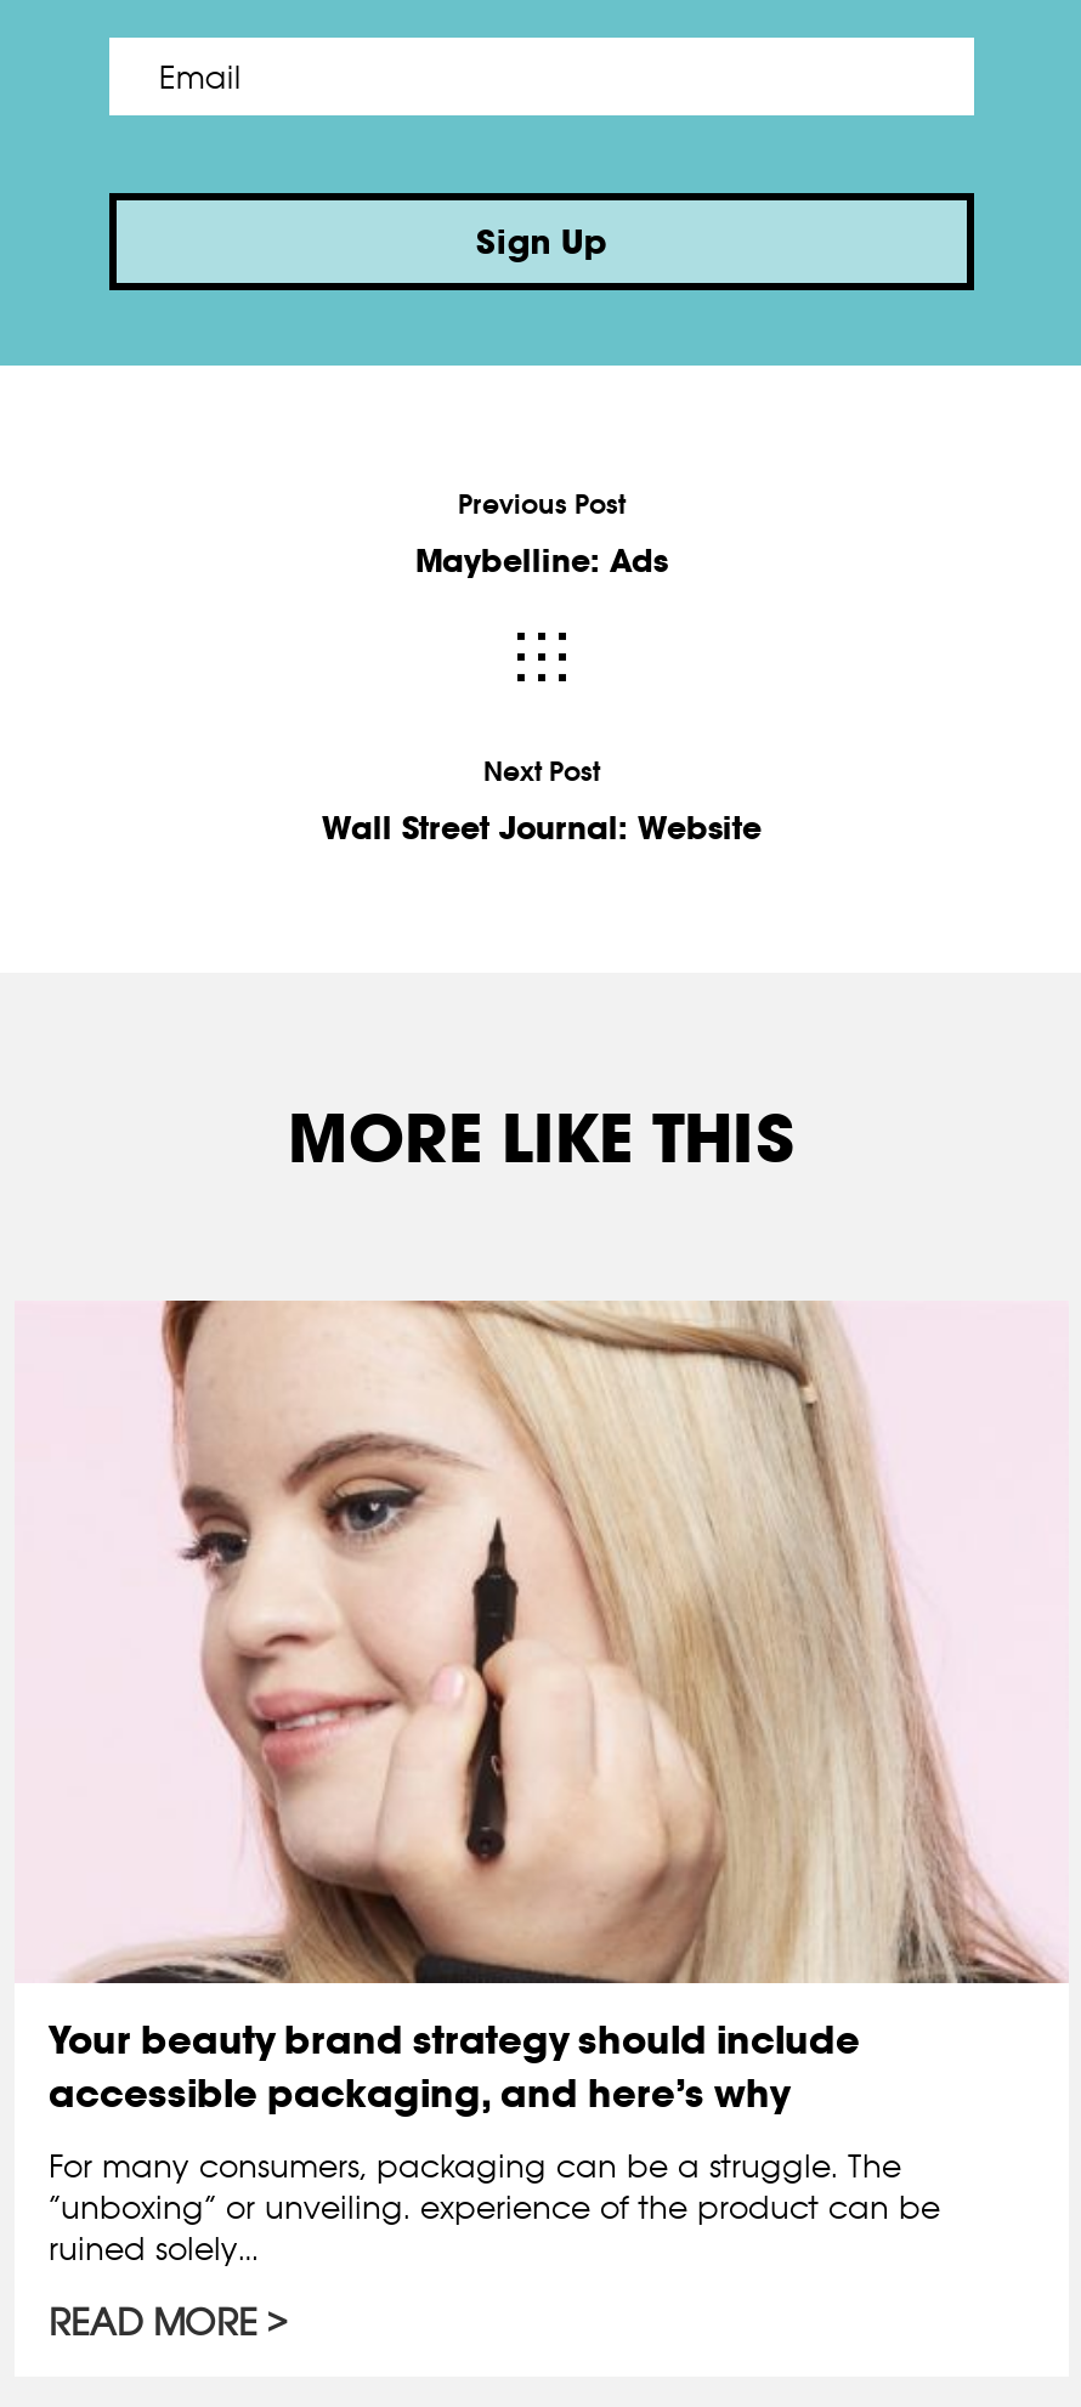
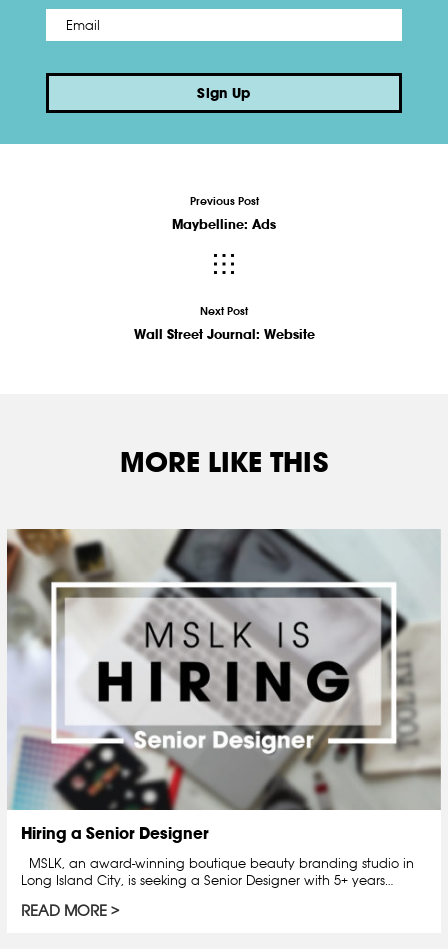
- [image]
- Your beauty brand strategy should include
- accessible packaging, and here’s why
+ [image]
+ Hiring a Senior Designer

- For many consumers, packaging can be a struggle. The
- “unboxing” or unveiling. experience of the product can be
- ruined solely…
+ MSLK, an award-winning boutique beauty branding studio in
+ Long Island City, is seeking a Senior Designer with 5+ years…
